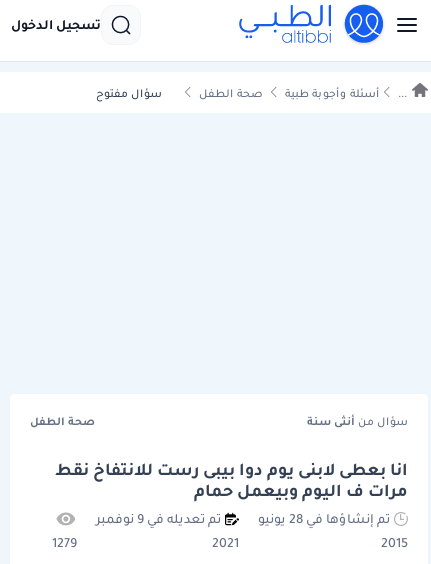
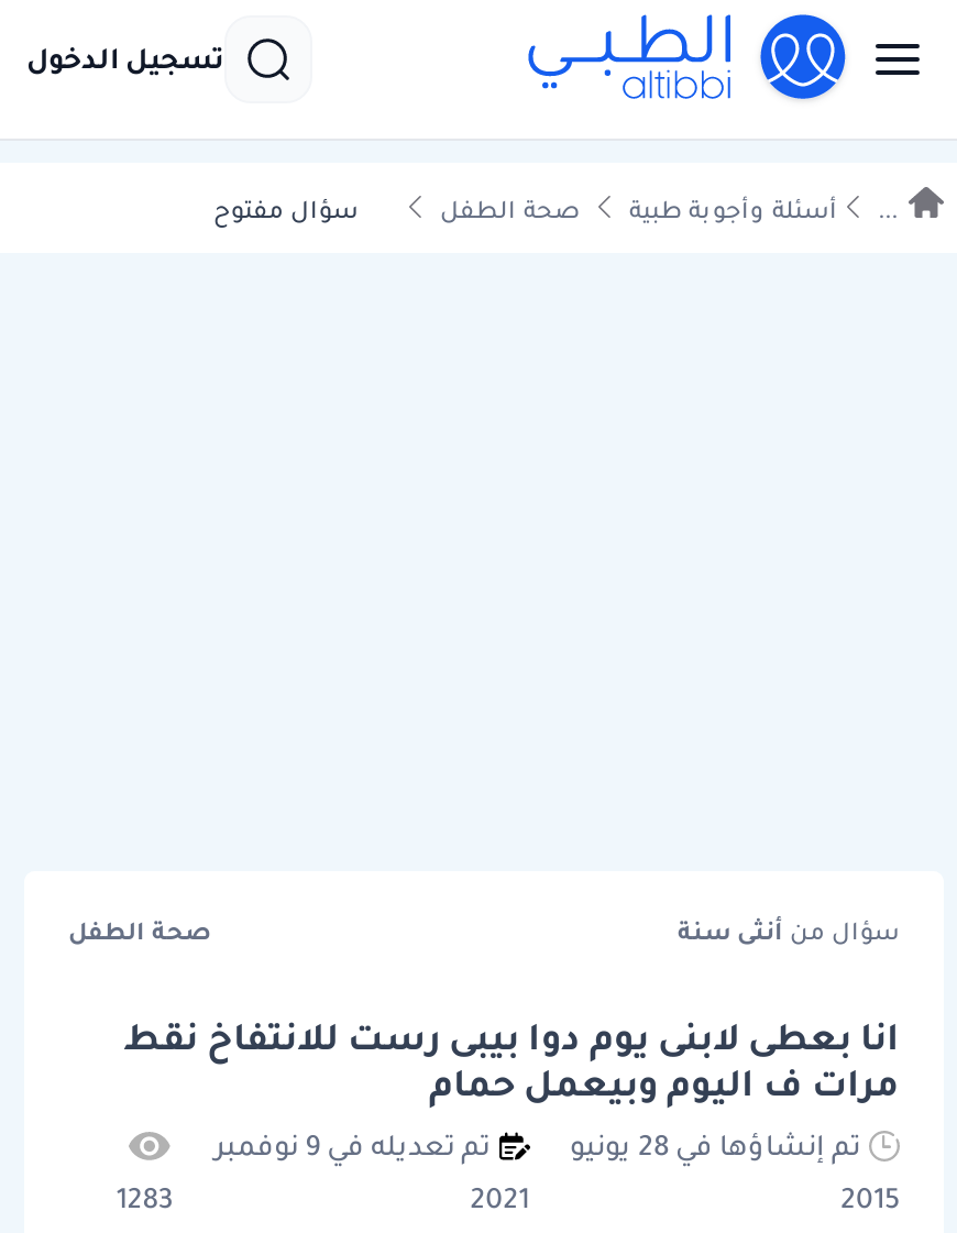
- 1279
+ 1283
